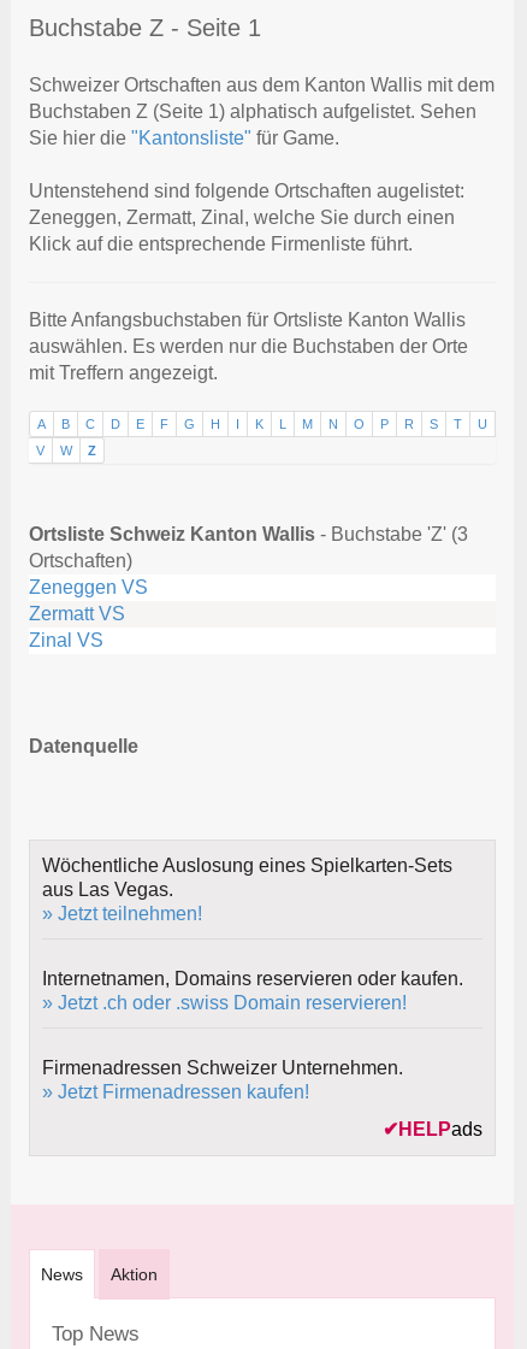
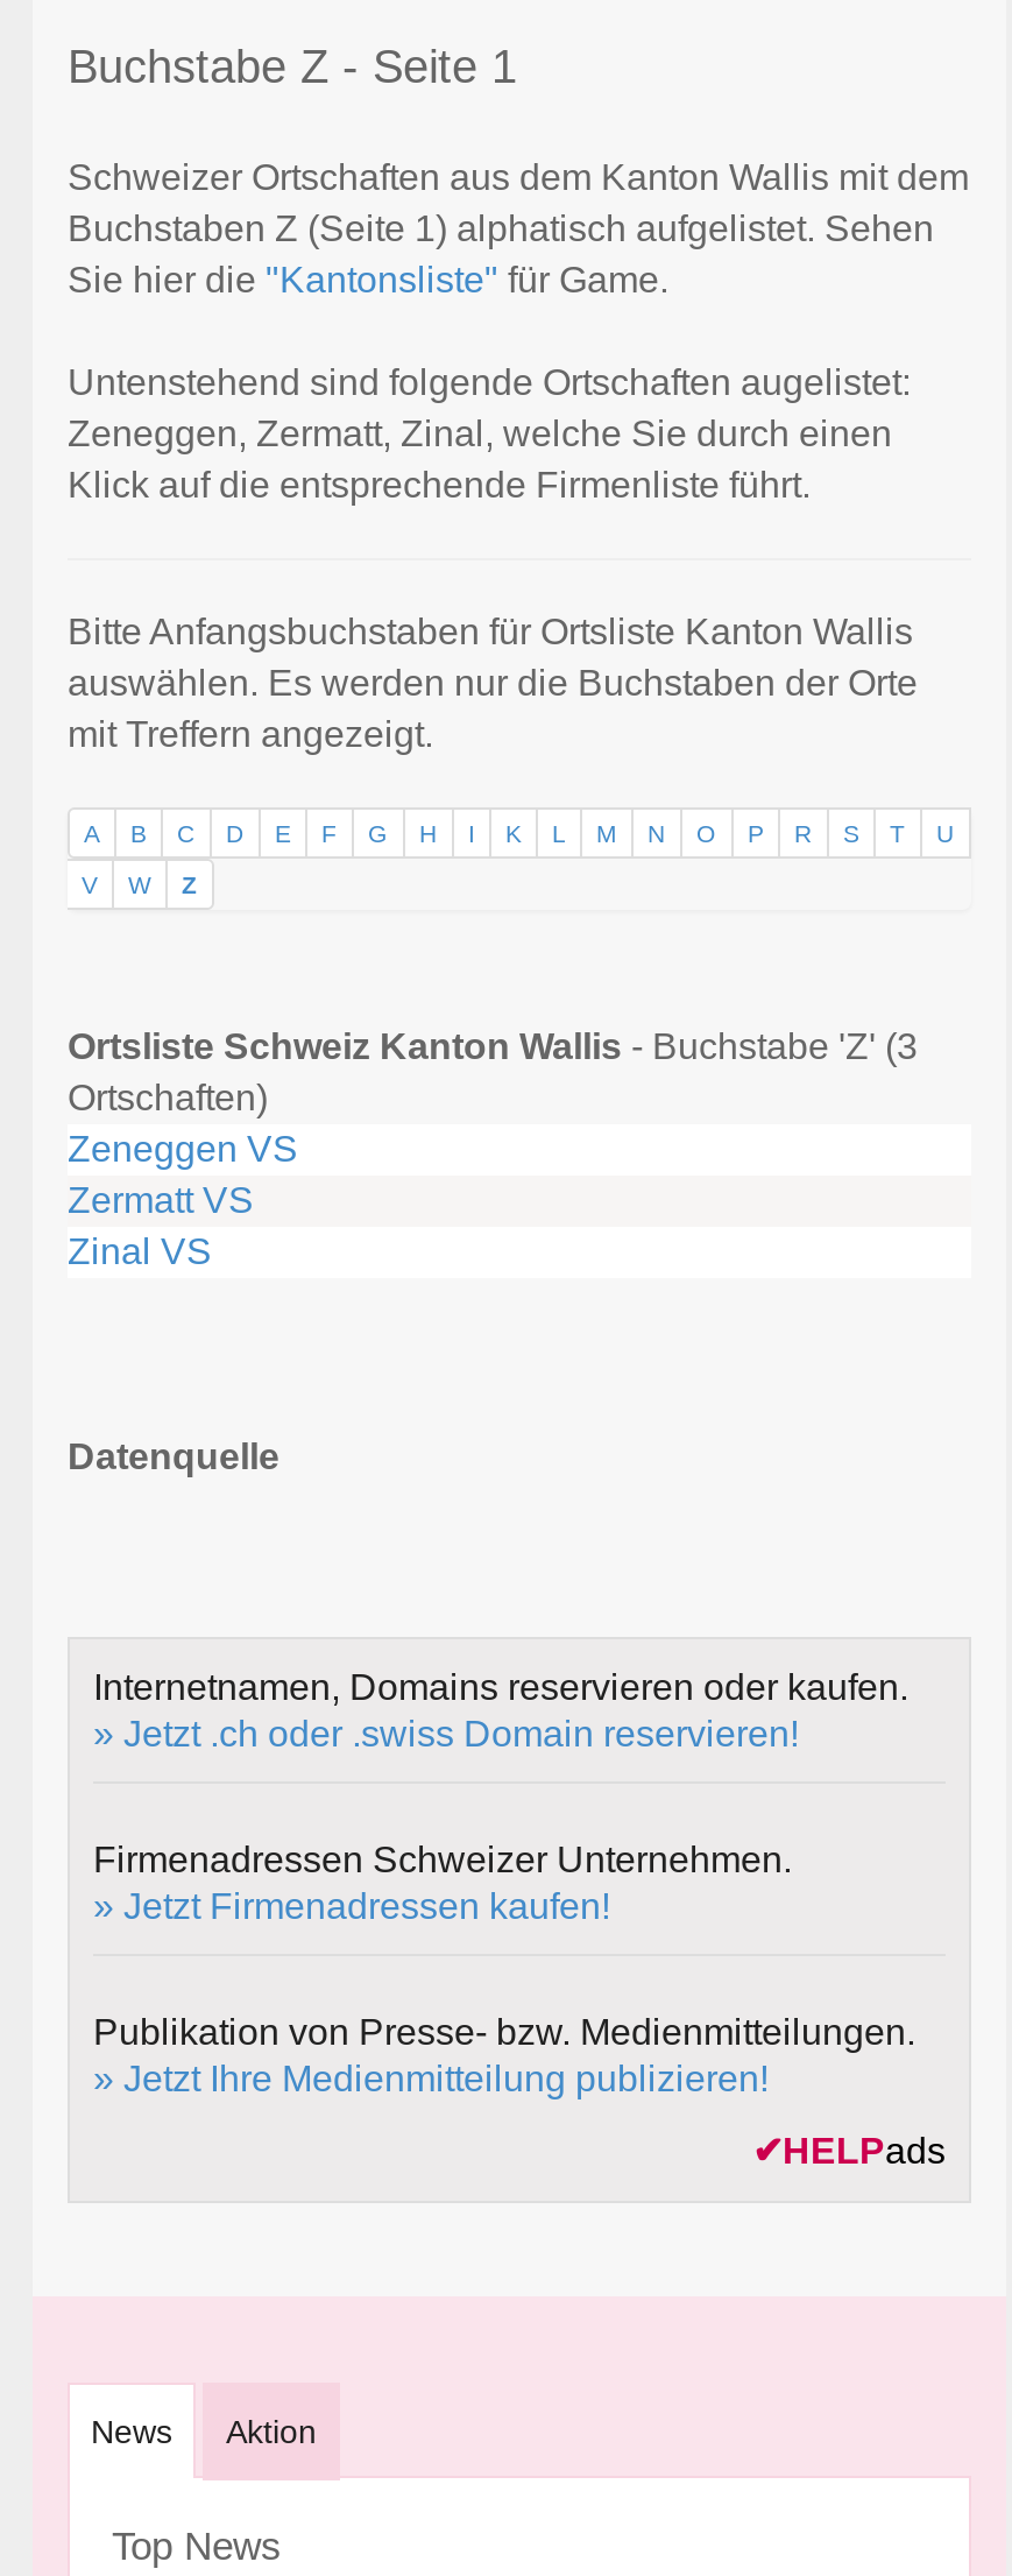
- Wöchentliche Auslosung eines Spielkarten-Sets
- aus Las Vegas.
- » Jetzt teilnehmen!

moved up: Internetnamen, Domains reservieren oder kaufen. | » Jetzt .ch oder .swiss Domain reservieren! | Firmenadressen Schweizer Unternehmen. | » Jetzt Firmenadressen kaufen!

+ Publikation von Presse- bzw. Medienmitteilungen.
+ » Jetzt Ihre Medienmitteilung publizieren!
